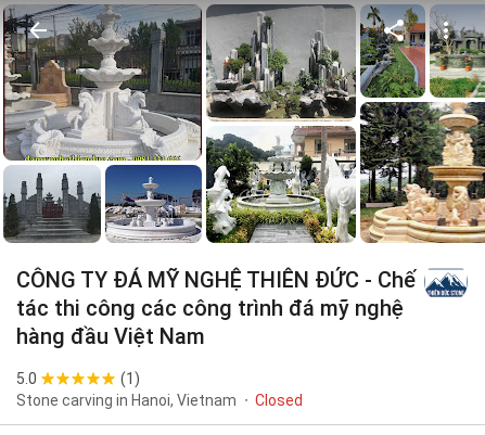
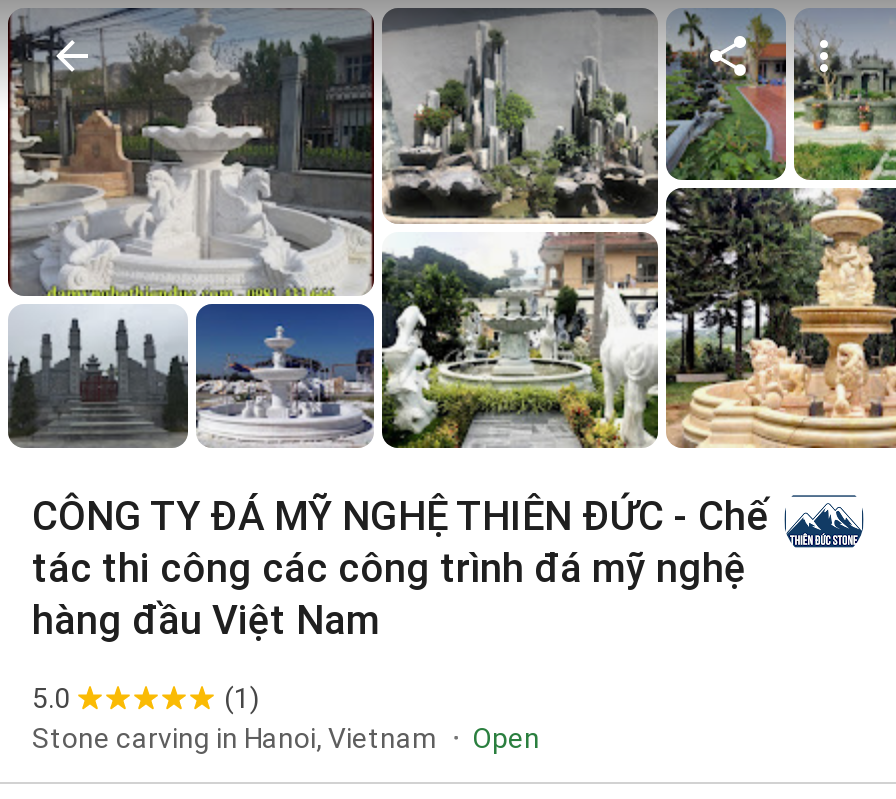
- Closed
+ Open
